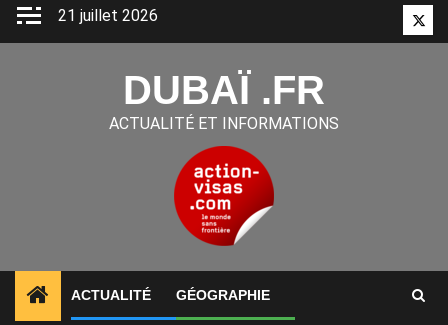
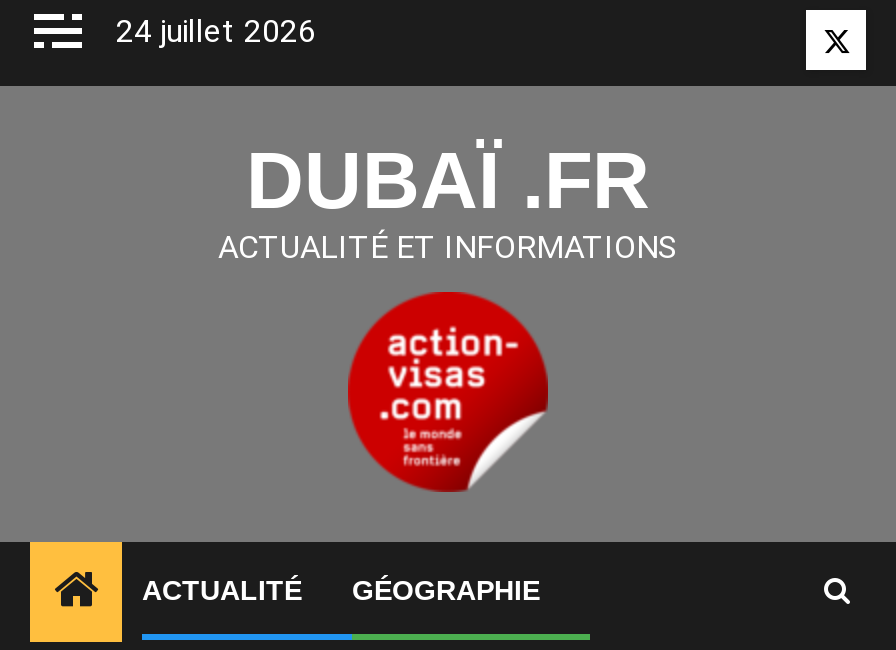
- 21 juillet 2026
+ 24 juillet 2026
